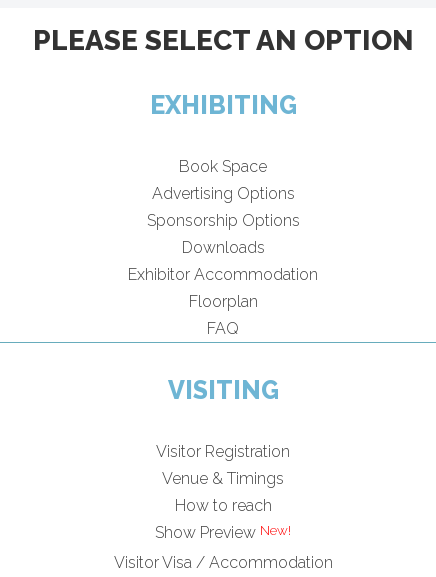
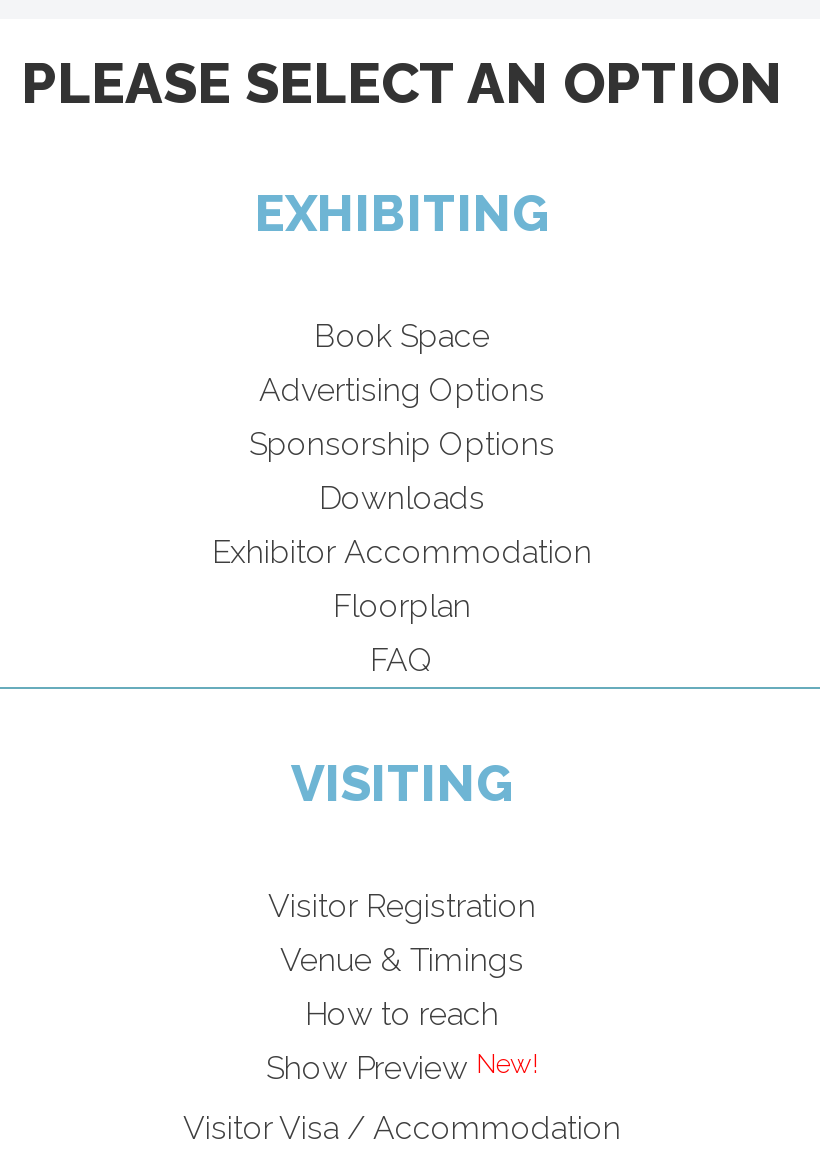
- Show Preview
+ Show Preview New!
